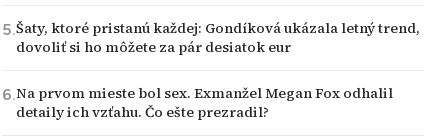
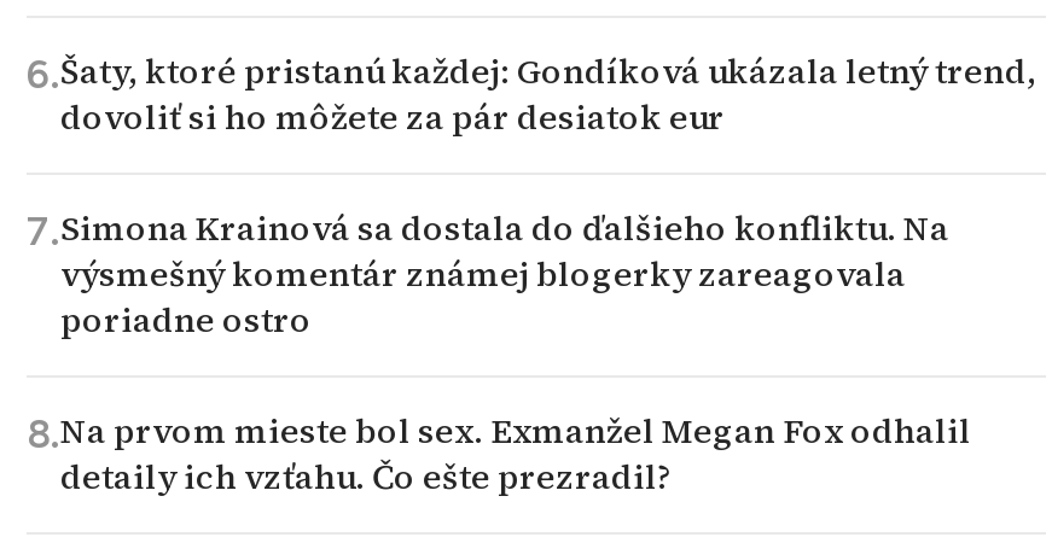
+ Simona Krainová sa dostala do ďalšieho konfliktu. Na
+ výsmešný komentár známej blogerky zareagovala
+ poriadne ostro
